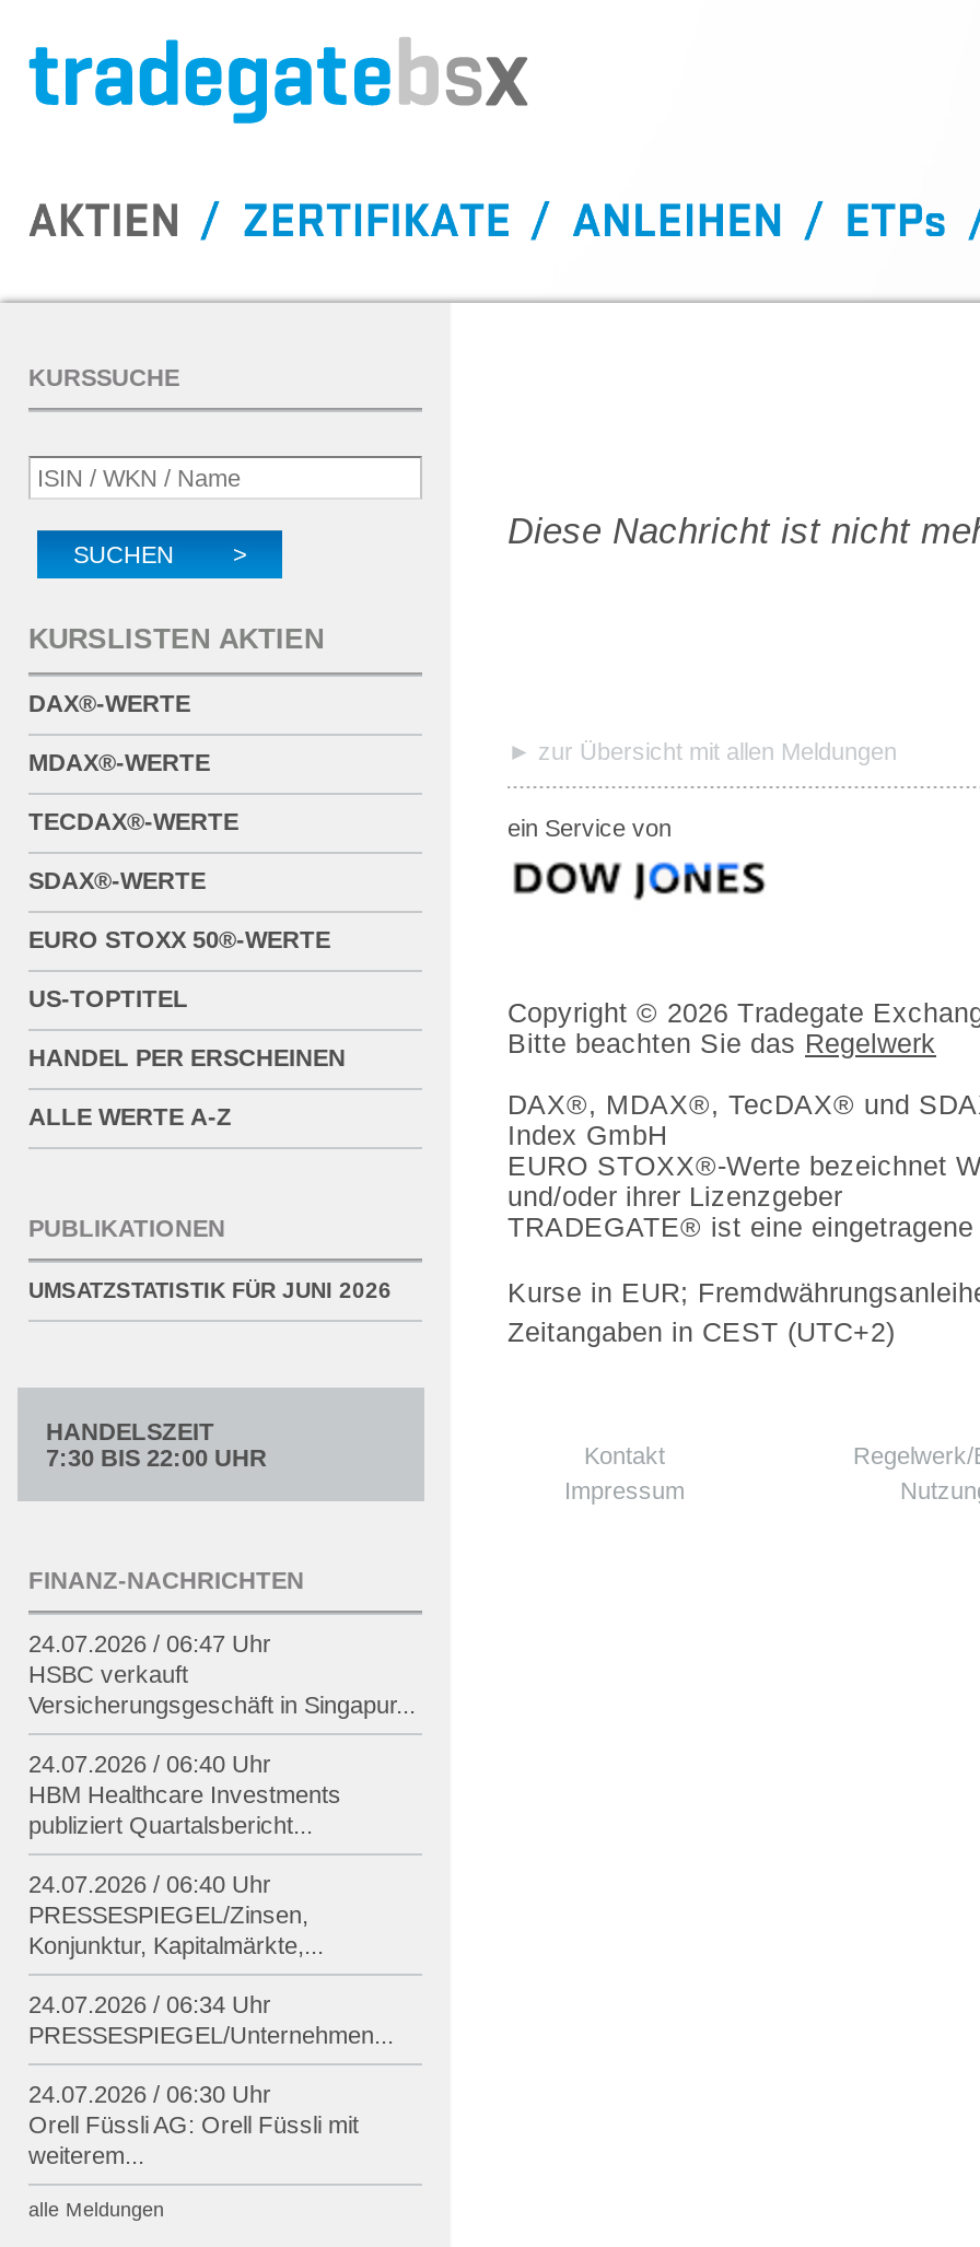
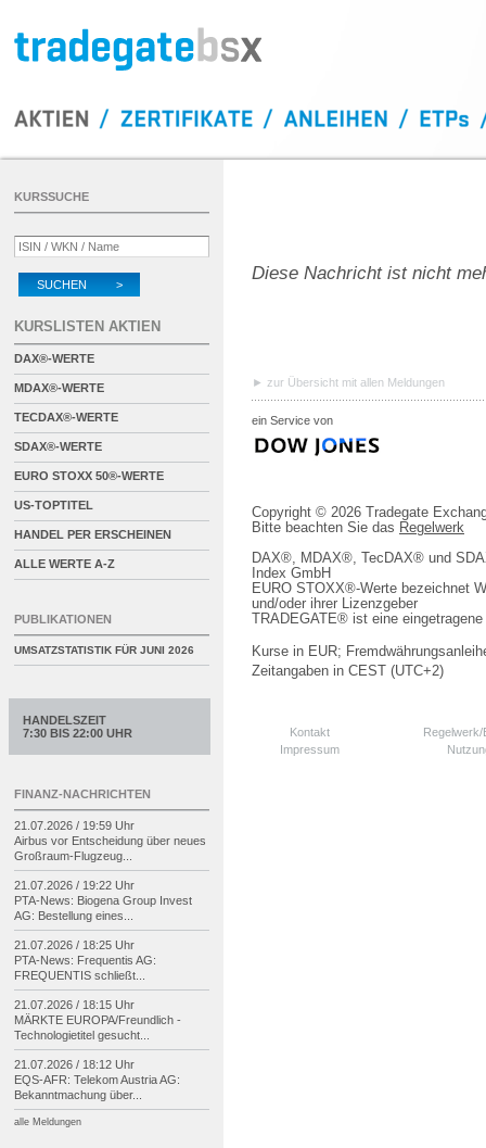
- 24.07.2026 / 06:47 Uhr
- HSBC verkauft
- Versicherungsgeschäft in Singapur...
+ 21.07.2026 / 19:59 Uhr
+ Airbus vor Entscheidung über neues
+ Großraum-Flugzeug...

- 24.07.2026 / 06:40 Uhr
- HBM Healthcare Investments
- publiziert Quartalsbericht...
+ 21.07.2026 / 19:22 Uhr
+ PTA-News: Biogena Group Invest
+ AG: Bestellung eines...

- 24.07.2026 / 06:40 Uhr
- PRESSESPIEGEL/Zinsen,
- Konjunktur, Kapitalmärkte,...
+ 21.07.2026 / 18:25 Uhr
+ PTA-News: Frequentis AG:
+ FREQUENTIS schließt...

- 24.07.2026 / 06:34 Uhr
- PRESSESPIEGEL/Unternehmen...
+ 21.07.2026 / 18:15 Uhr
+ MÄRKTE EUROPA/Freundlich -
+ Technologietitel gesucht...

- 24.07.2026 / 06:30 Uhr
- Orell Füssli AG: Orell Füssli mit
- weiterem...
+ 21.07.2026 / 18:12 Uhr
+ EQS-AFR: Telekom Austria AG:
+ Bekanntmachung über...
